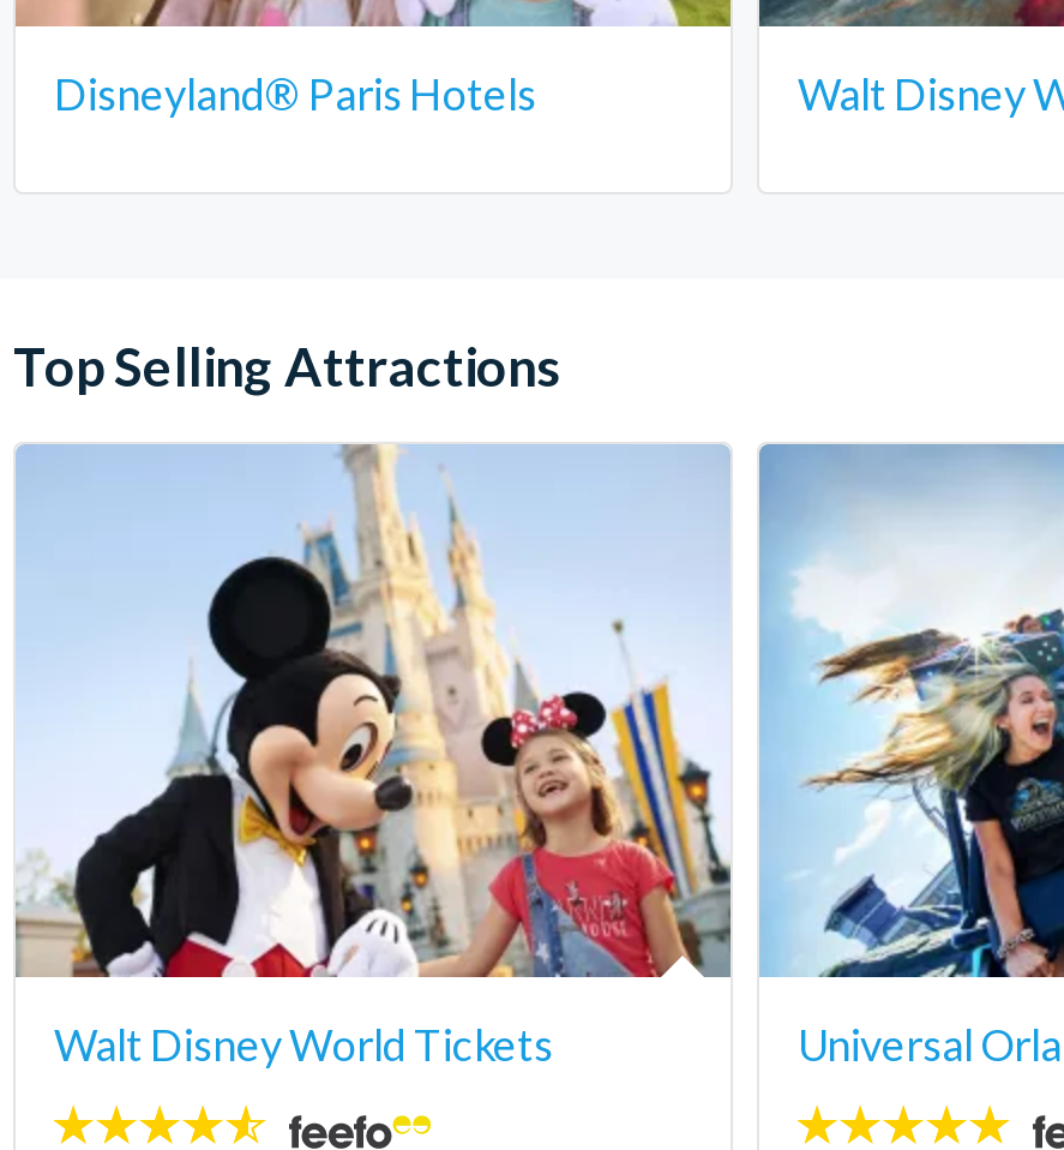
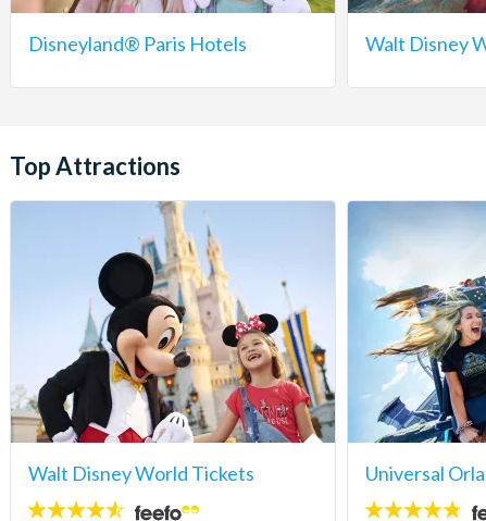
- Top Selling Attractions
+ Top Attractions
